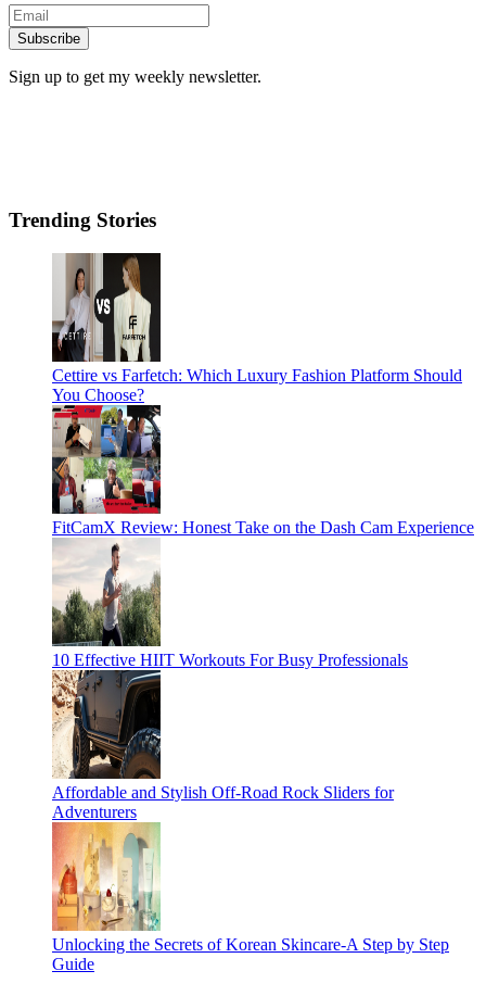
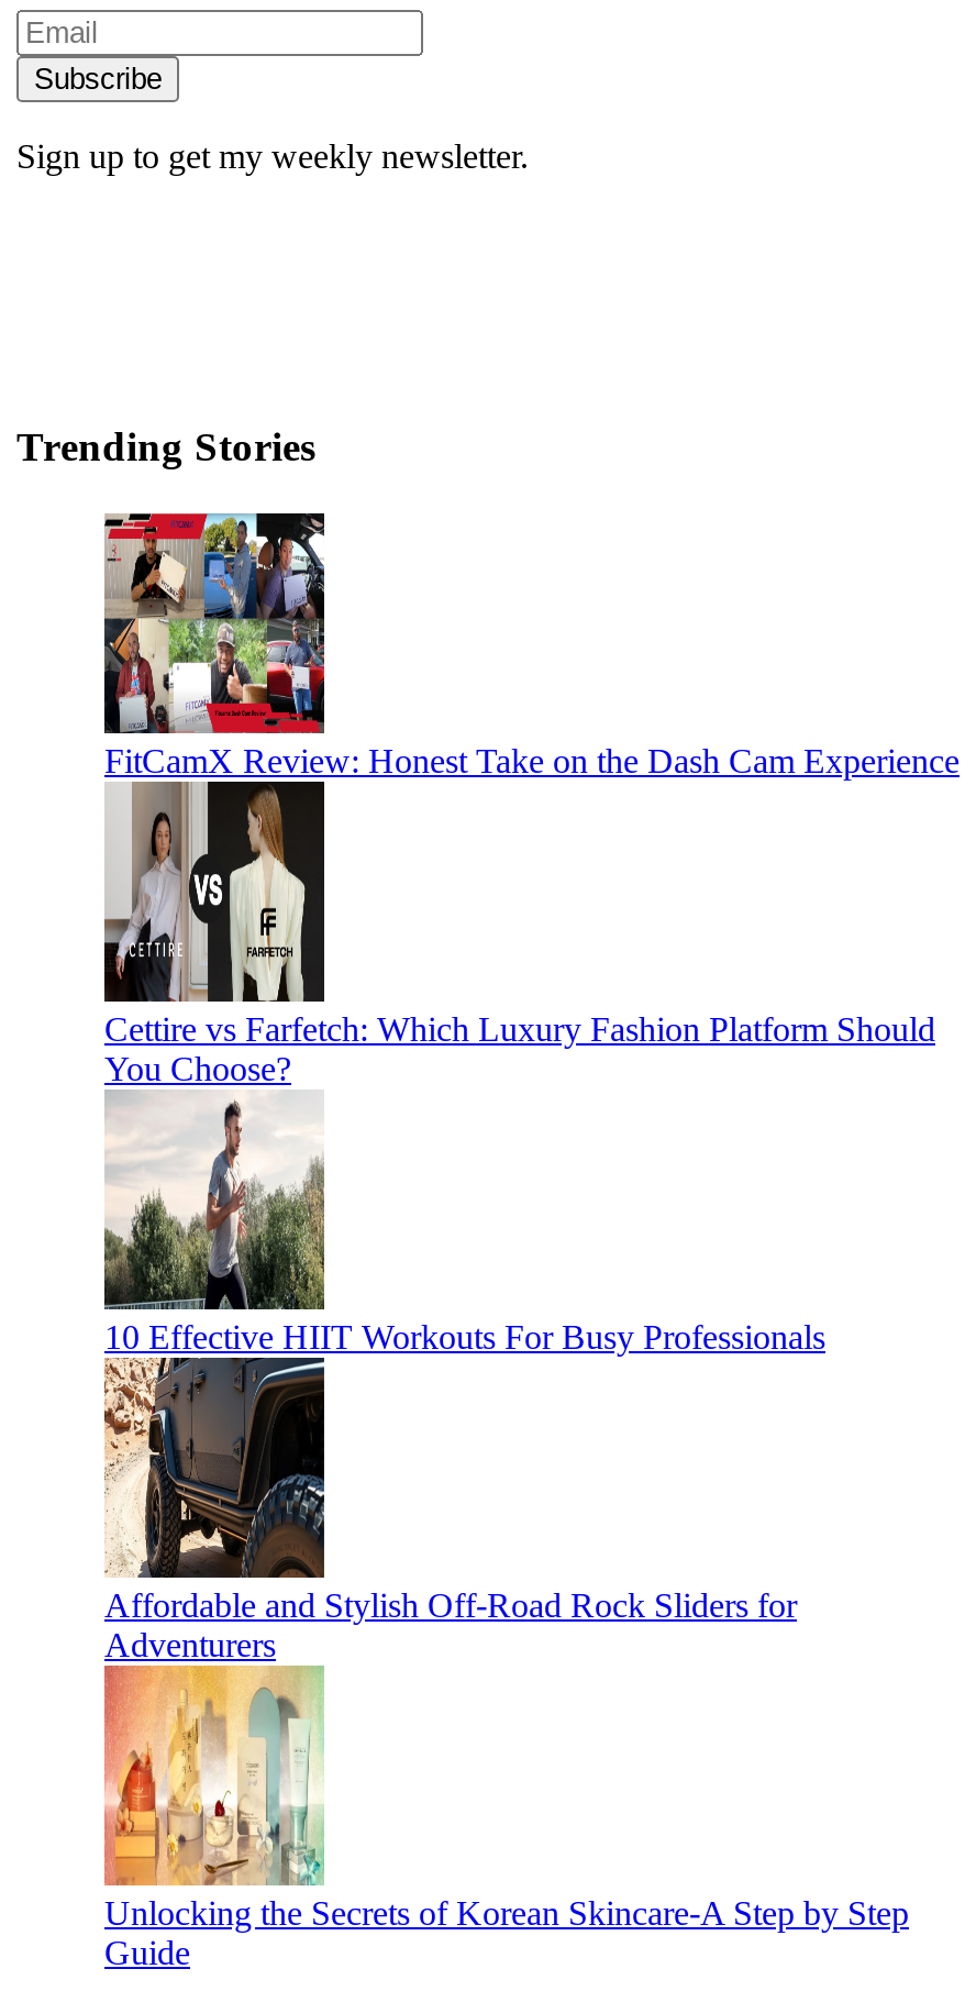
moved down: [image] | Cettire vs Farfetch: Which Luxury Fashion Platform Should | You Choose?

moved up: [image] | FitCamX Review: Honest Take on the Dash Cam Experience
